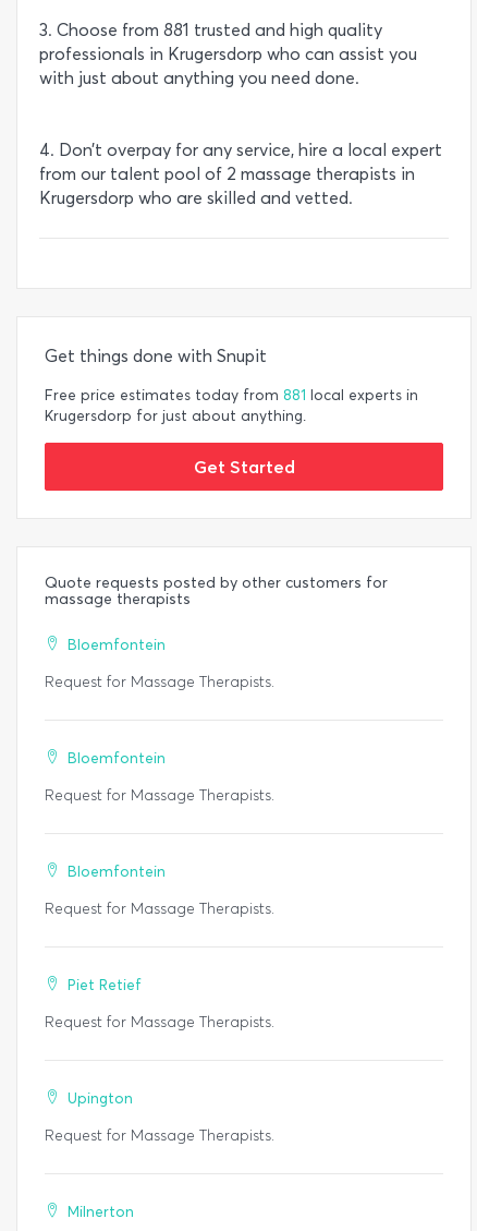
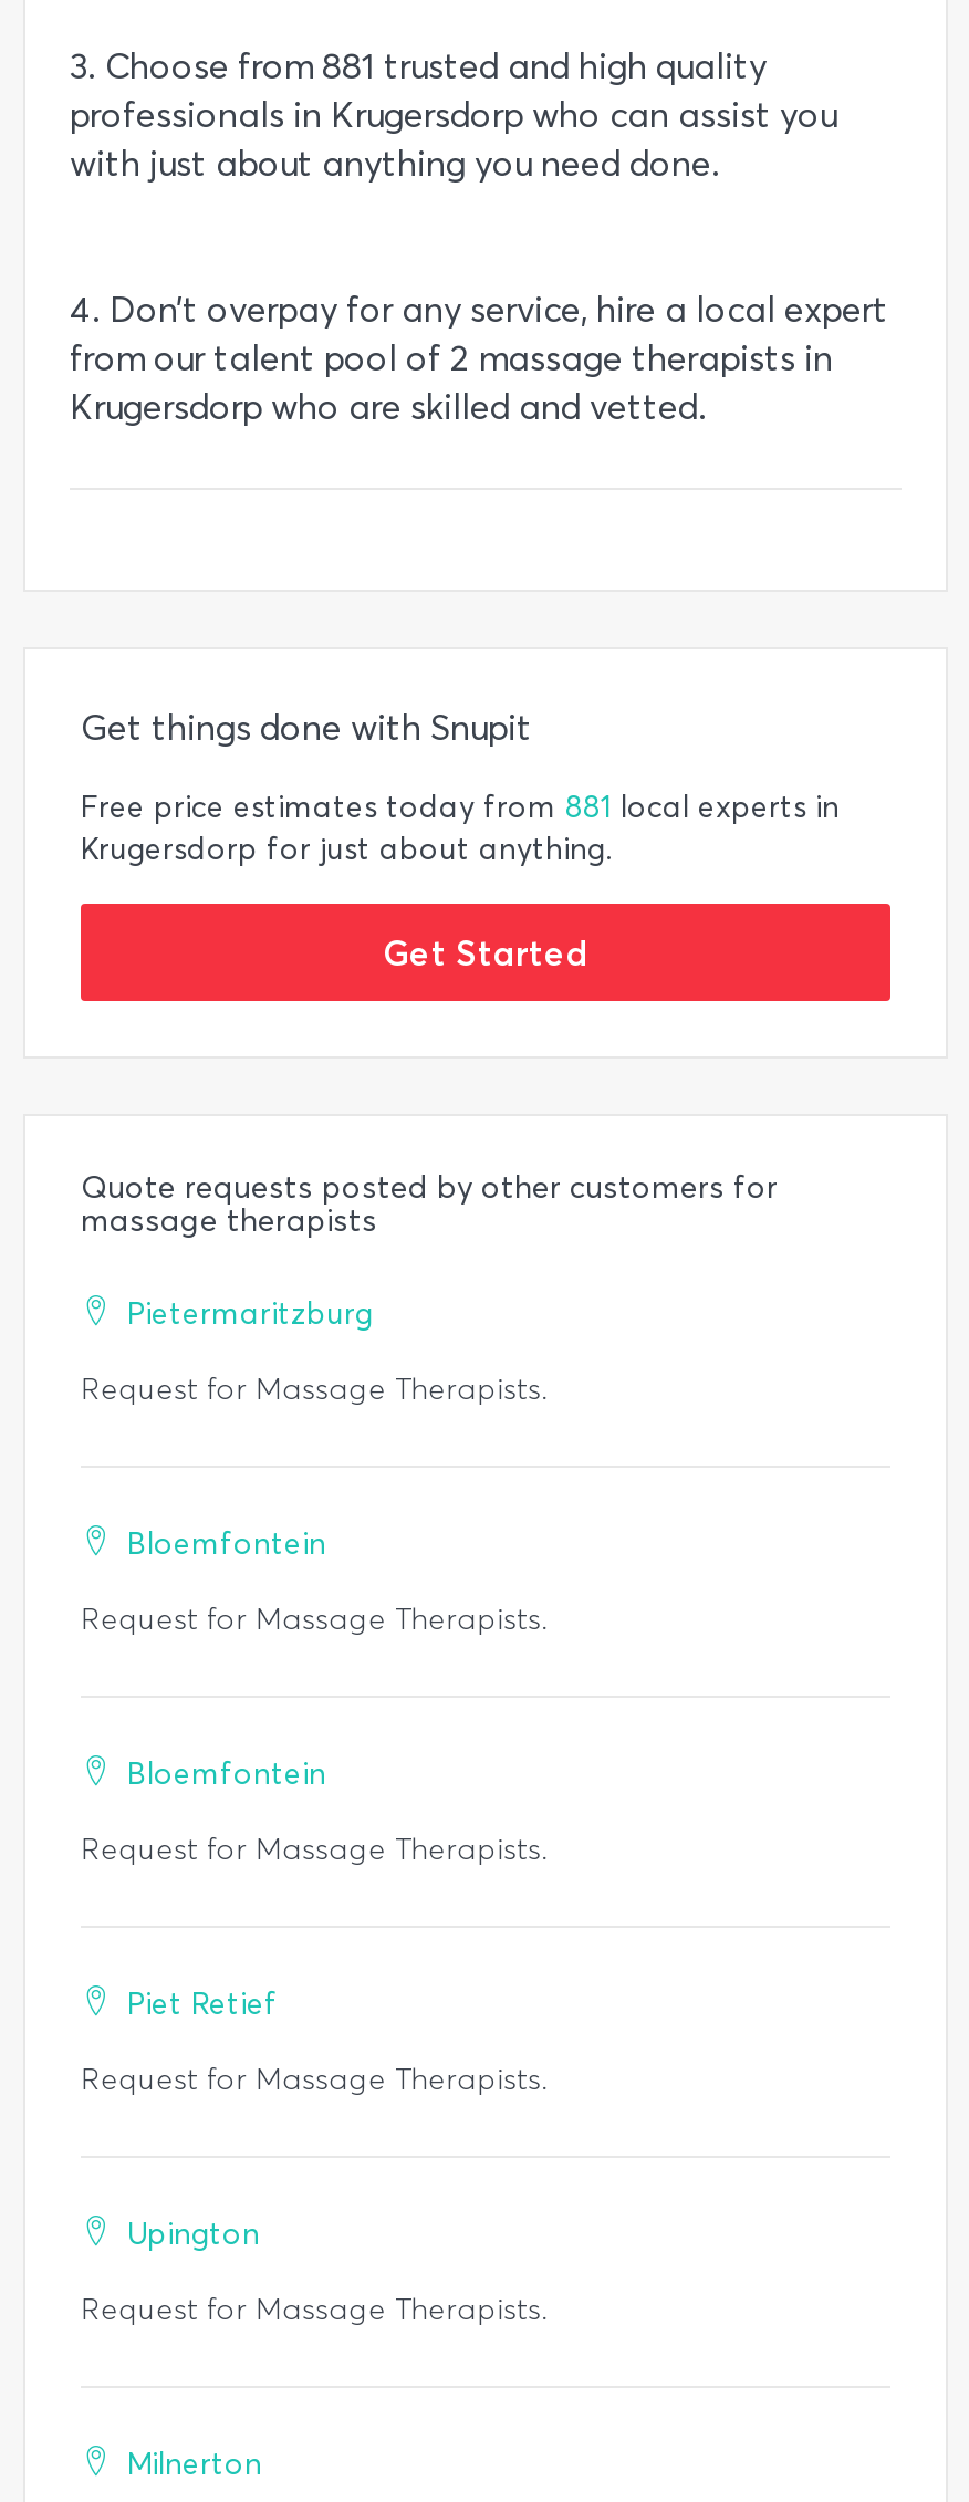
- Bloemfontein
+ Pietermaritzburg
